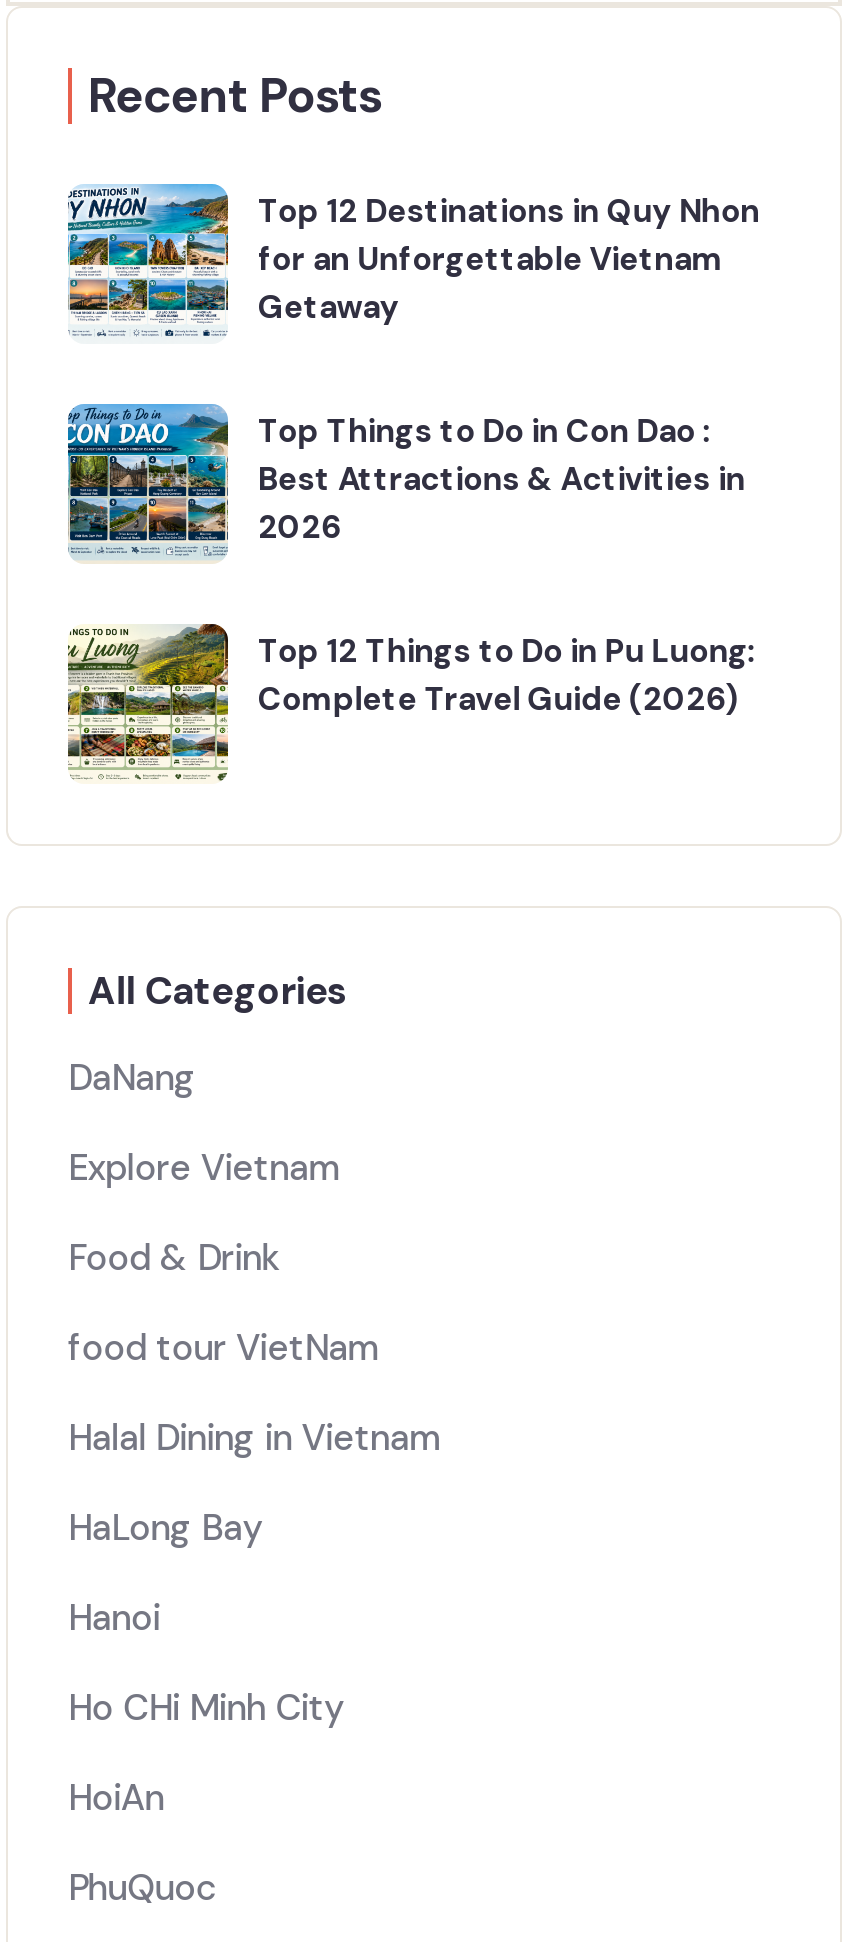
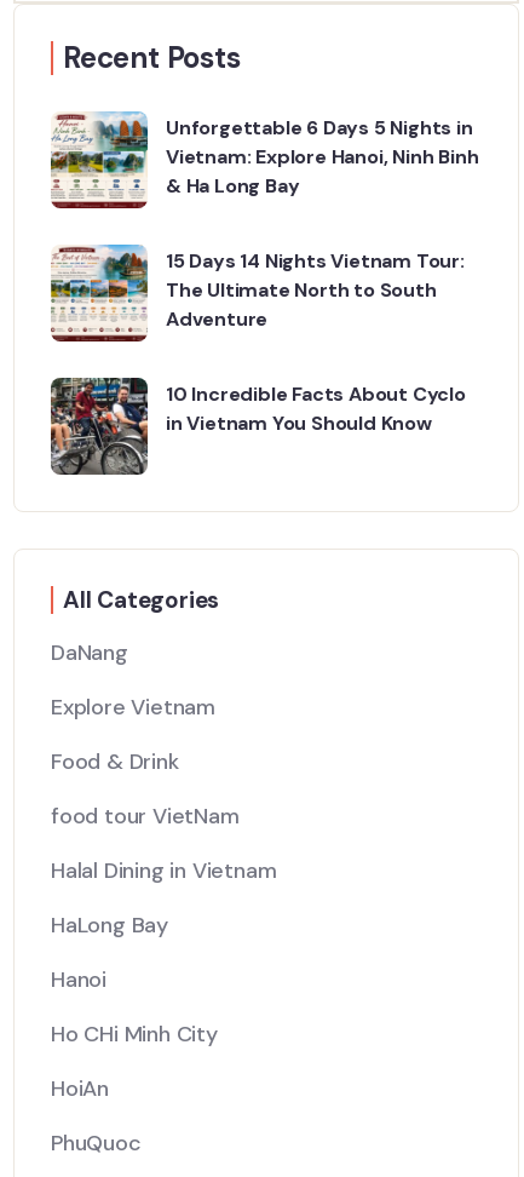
- [image]
- Top 12 Destinations in Quy Nhon
- for an Unforgettable Vietnam
- Getaway
+ [image]
+ Unforgettable 6 Days 5 Nights in
+ Vietnam: Explore Hanoi, Ninh Binh
+ & Ha Long Bay

- [image]
- Top Things to Do in Con Dao :
- Best Attractions & Activities in
- 2026
+ [image]
+ 15 Days 14 Nights Vietnam Tour:
+ The Ultimate North to South
+ Adventure

- [image]
- Top 12 Things to Do in Pu Luong:
- Complete Travel Guide (2026)
+ [image]
+ 10 Incredible Facts About Cyclo
+ in Vietnam You Should Know
